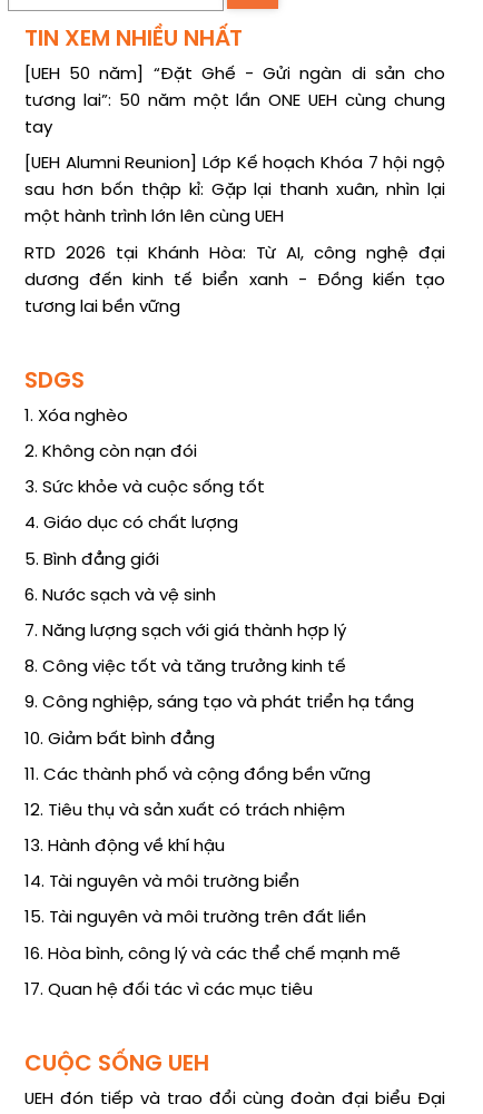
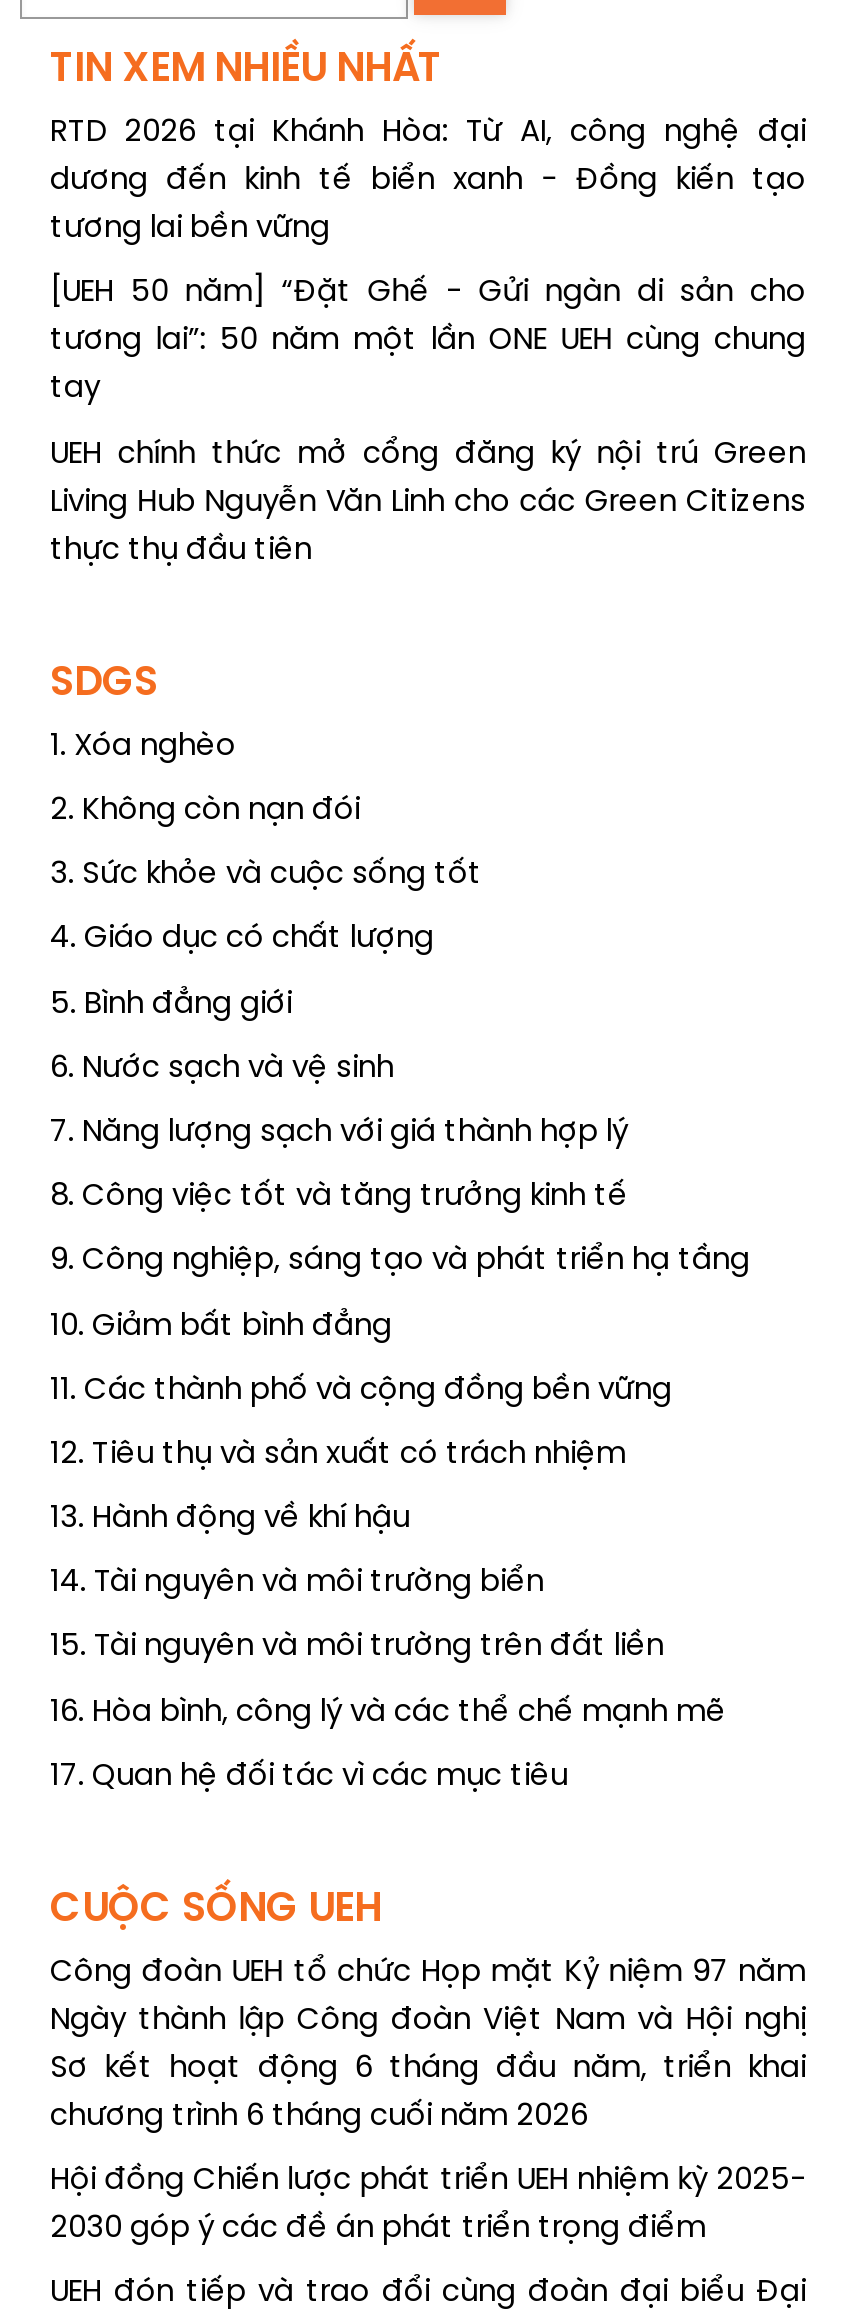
- [UEH Alumni Reunion] Lớp Kế hoạch Khóa 7 hội ngộ
- sau hơn bốn thập kỉ: Gặp lại thanh xuân, nhìn lại
- một hành trình lớn lên cùng UEH
+ UEH chính thức mở cổng đăng ký nội trú Green
+ Living Hub Nguyễn Văn Linh cho các Green Citizens
+ thực thụ đầu tiên

moved up: RTD 2026 tại Khánh Hòa: Từ AI, công nghệ đại | dương đến kinh tế biển xanh - Đồng kiến tạo | tương lai bền vững

+ Công đoàn UEH tổ chức Họp mặt Kỷ niệm 97 năm
+ Ngày thành lập Công đoàn Việt Nam và Hội nghị
+ Sơ kết hoạt động 6 tháng đầu năm, triển khai
+ chương trình 6 tháng cuối năm 2026
+ Hội đồng Chiến lược phát triển UEH nhiệm kỳ 2025-
+ 2030 góp ý các đề án phát triển trọng điểm
